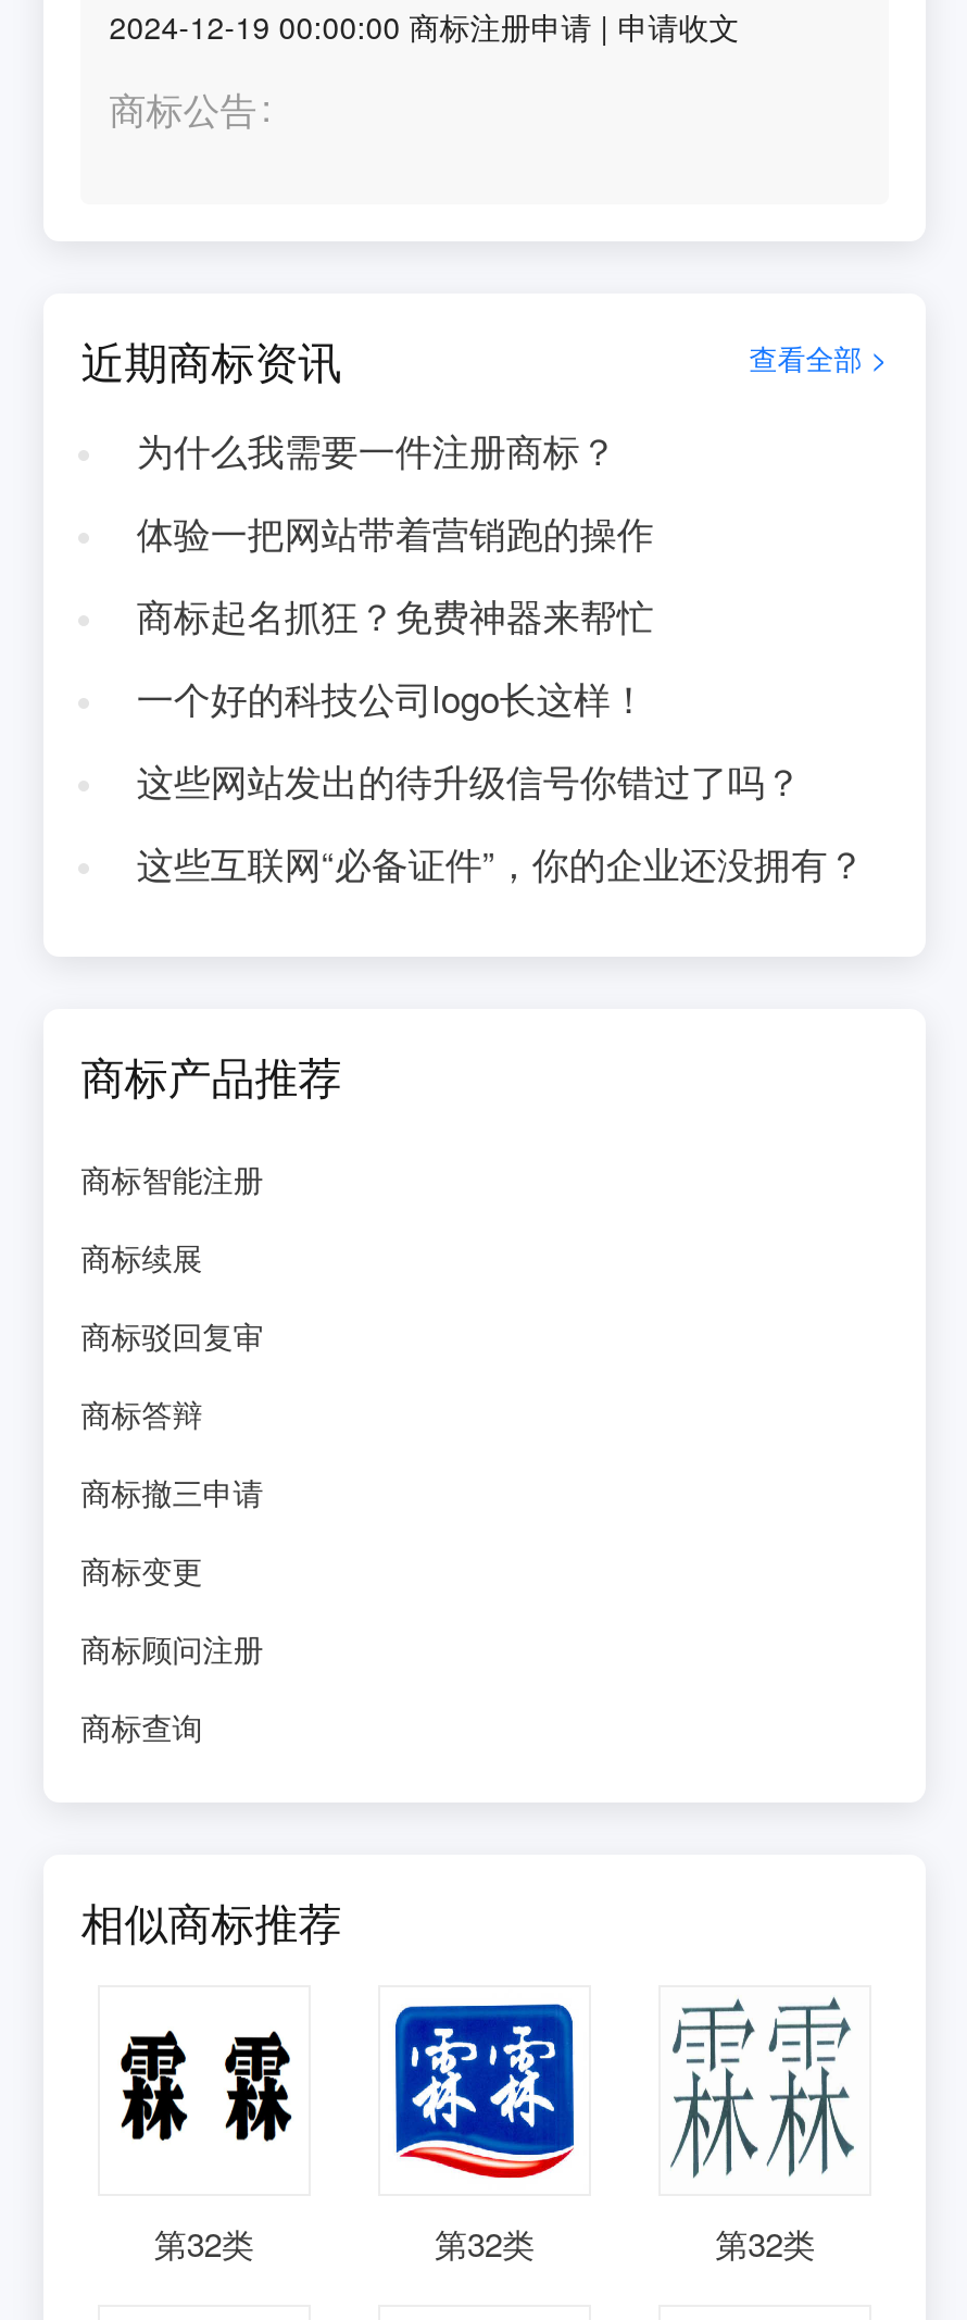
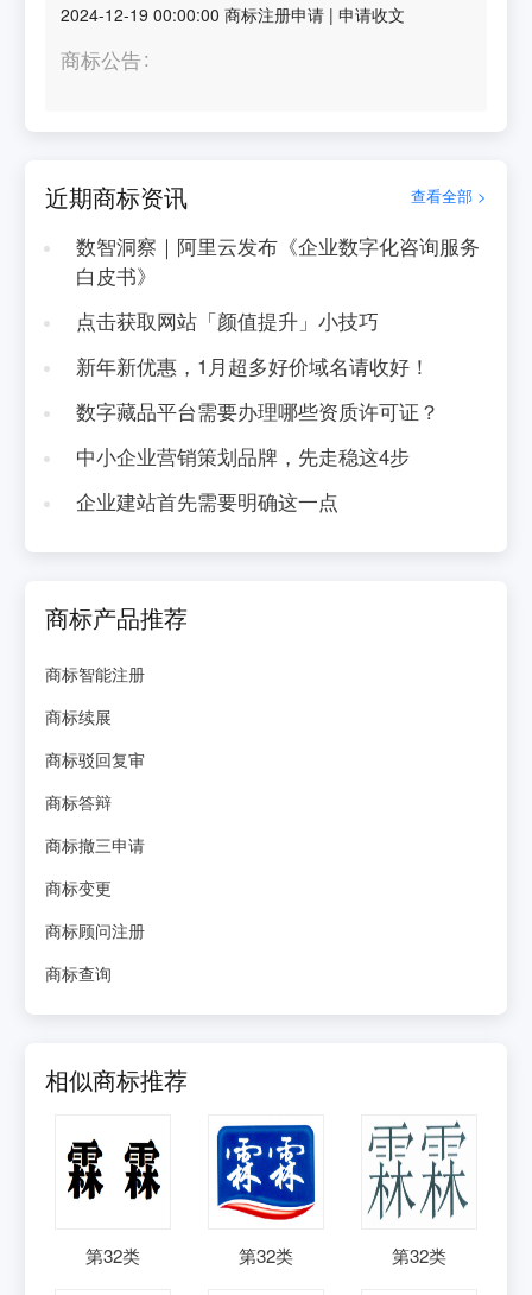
- 为什么我需要一件注册商标？
+ 数智洞察｜阿里云发布《企业数字化咨询服务
+ 白皮书》

- 体验一把网站带着营销跑的操作
+ 点击获取网站「颜值提升」小技巧

- 商标起名抓狂？免费神器来帮忙
+ 新年新优惠，1月超多好价域名请收好！

- 一个好的科技公司logo长这样！
+ 数字藏品平台需要办理哪些资质许可证？

- 这些网站发出的待升级信号你错过了吗？
+ 中小企业营销策划品牌，先走稳这4步

- 这些互联网“必备证件”，你的企业还没拥有？
+ 企业建站首先需要明确这一点
